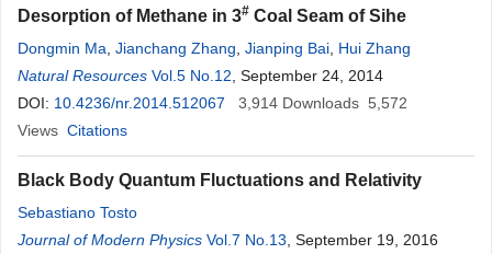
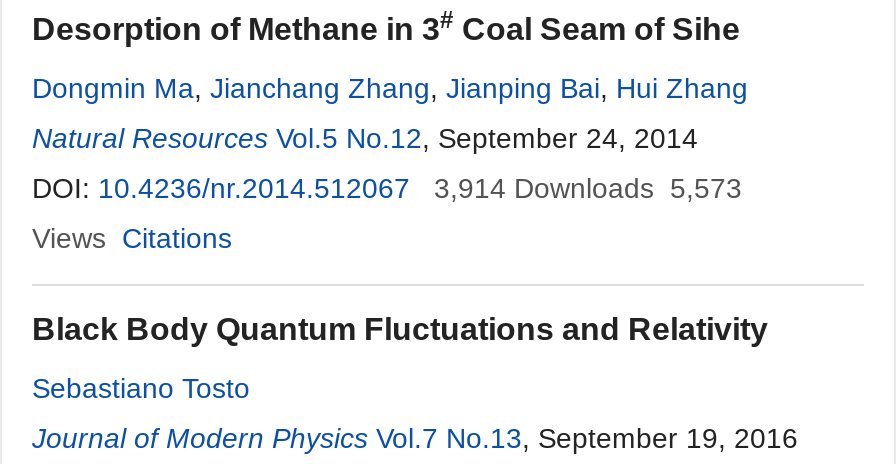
- DOI: 10.4236/nr.2014.512067 3,914 Downloads 5,572
+ DOI: 10.4236/nr.2014.512067 3,914 Downloads 5,573
